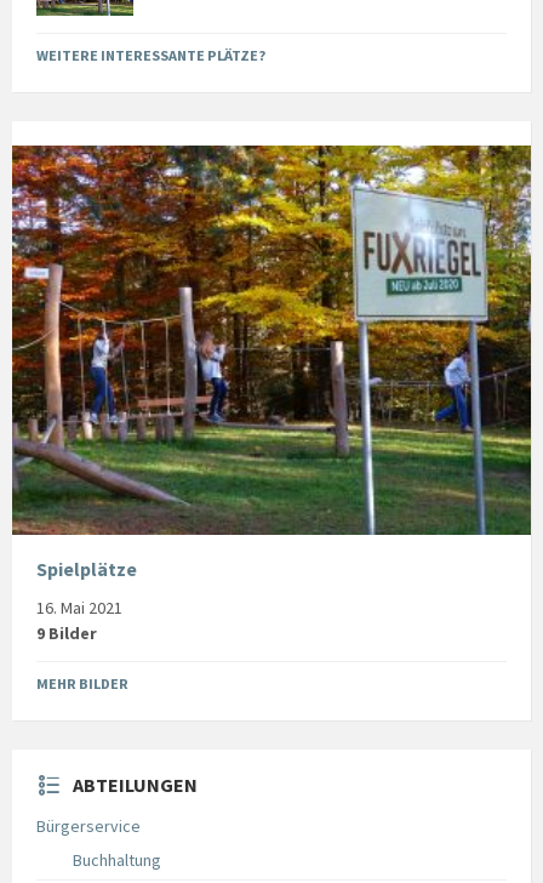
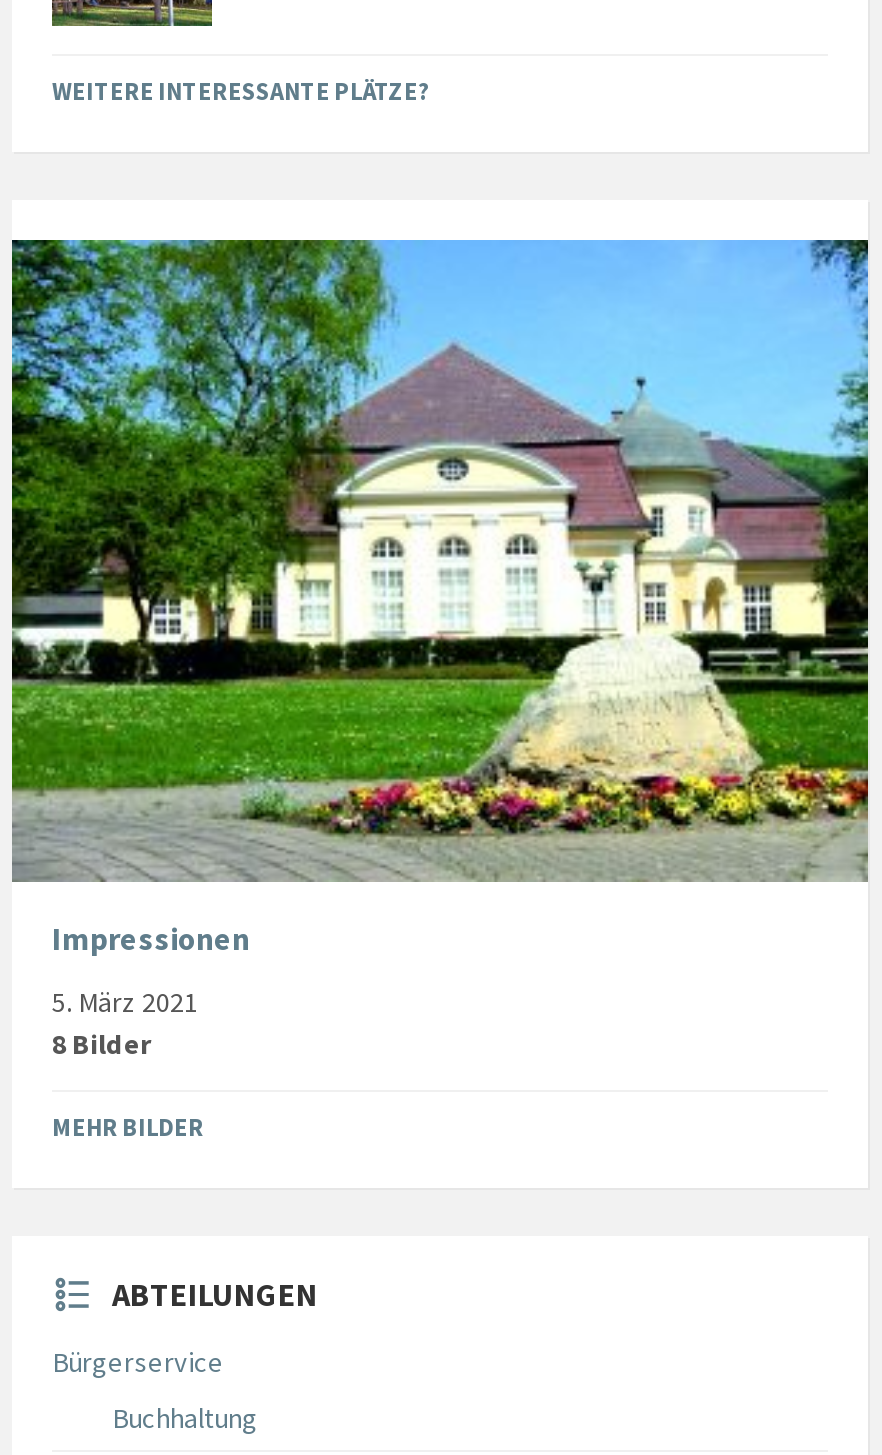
- [image]
- Spielplätze
+ [image]
+ Impressionen

- 16. Mai 2021
- 9 Bilder
+ 5. März 2021
+ 8 Bilder
